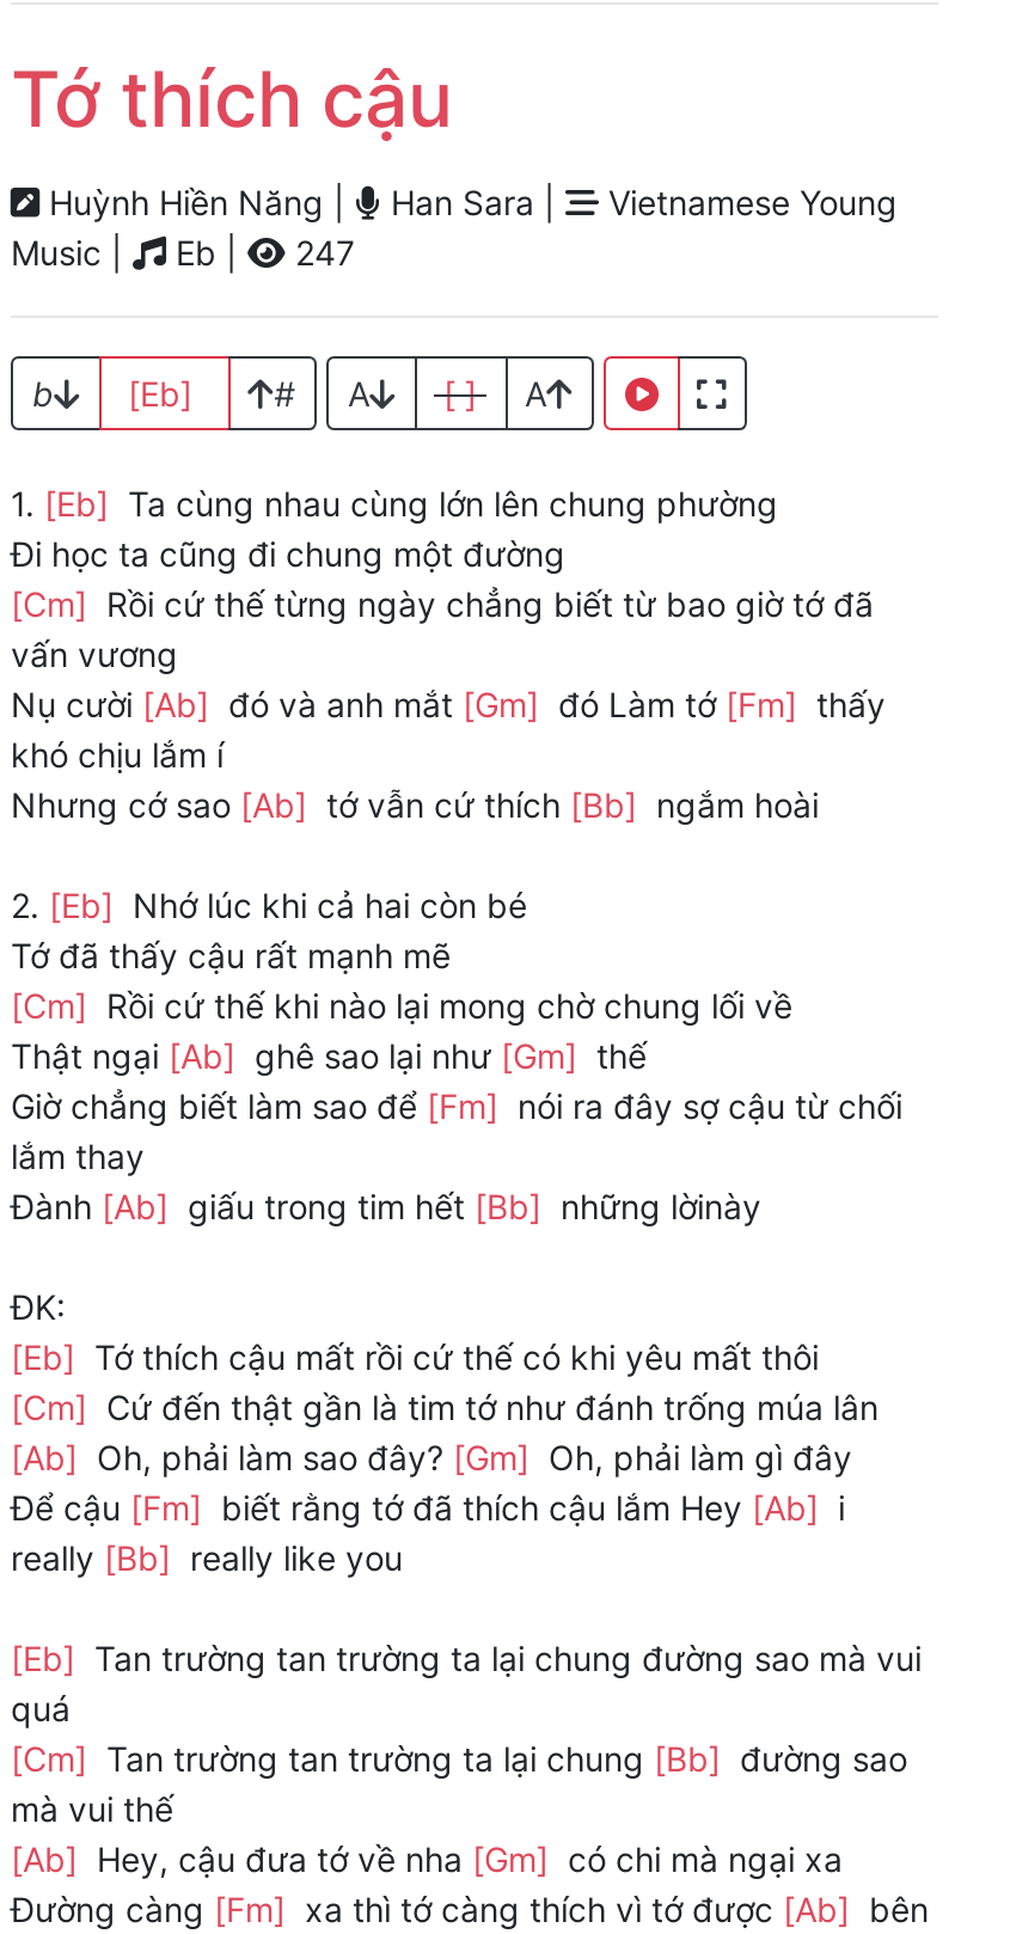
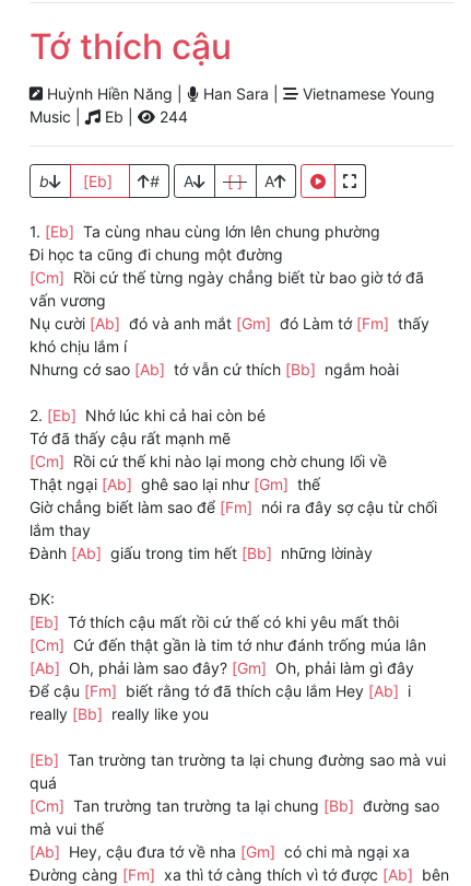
- 247
+ 244
